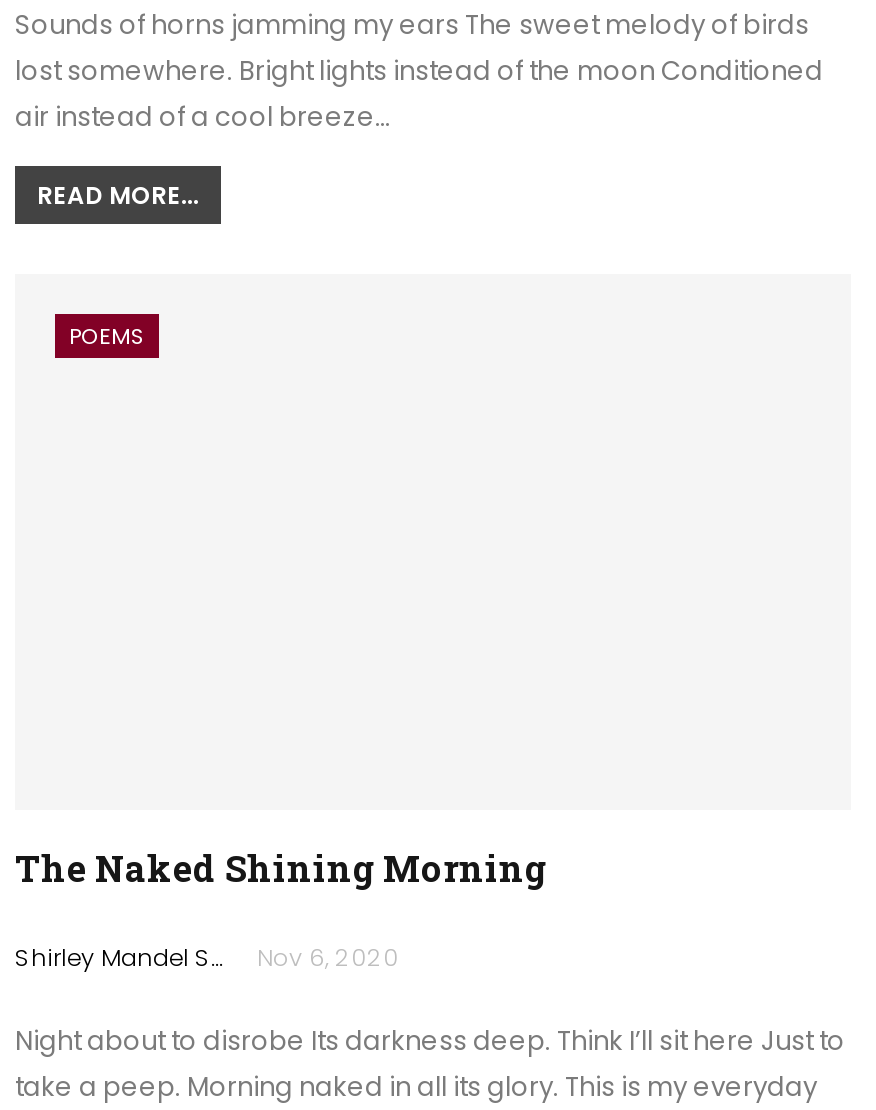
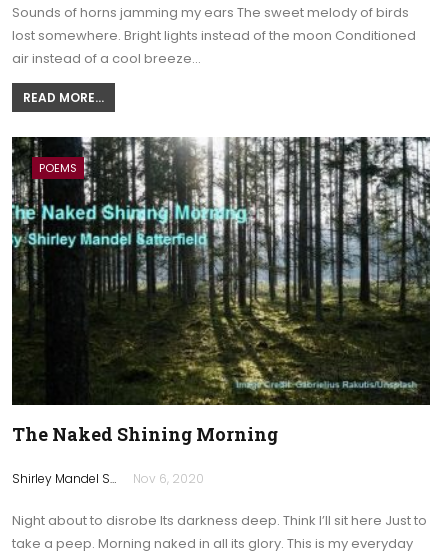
+ [image]
